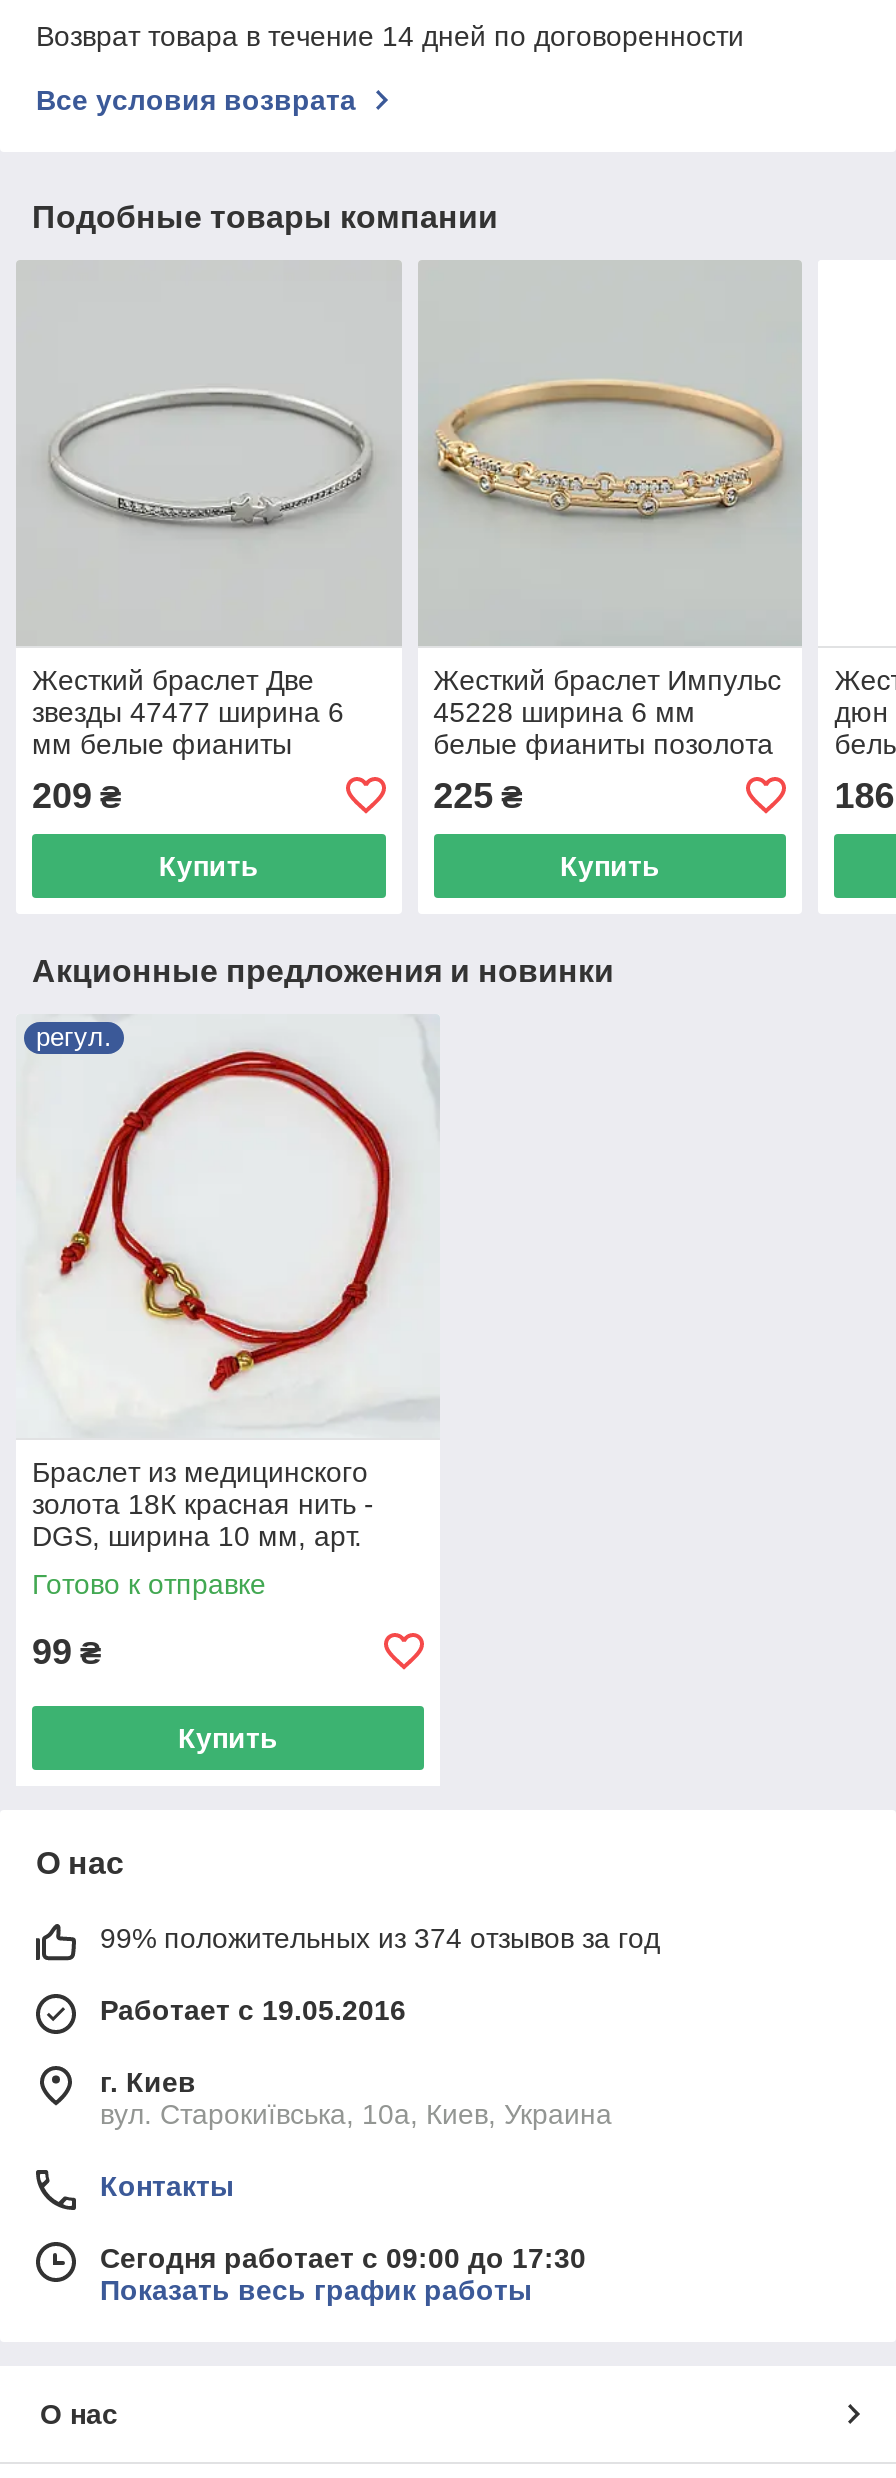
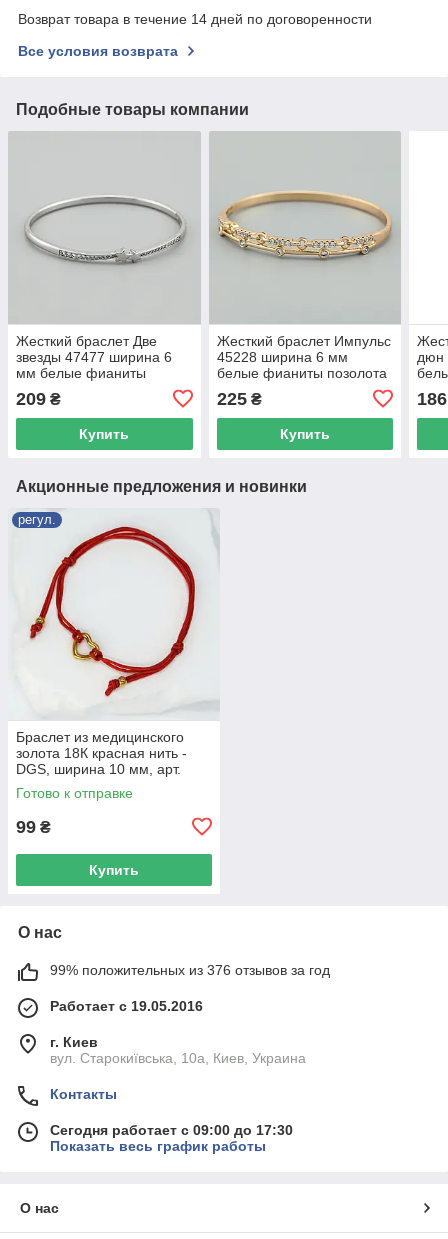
- 99% положительных из 374 отзывов за год
+ 99% положительных из 376 отзывов за год
